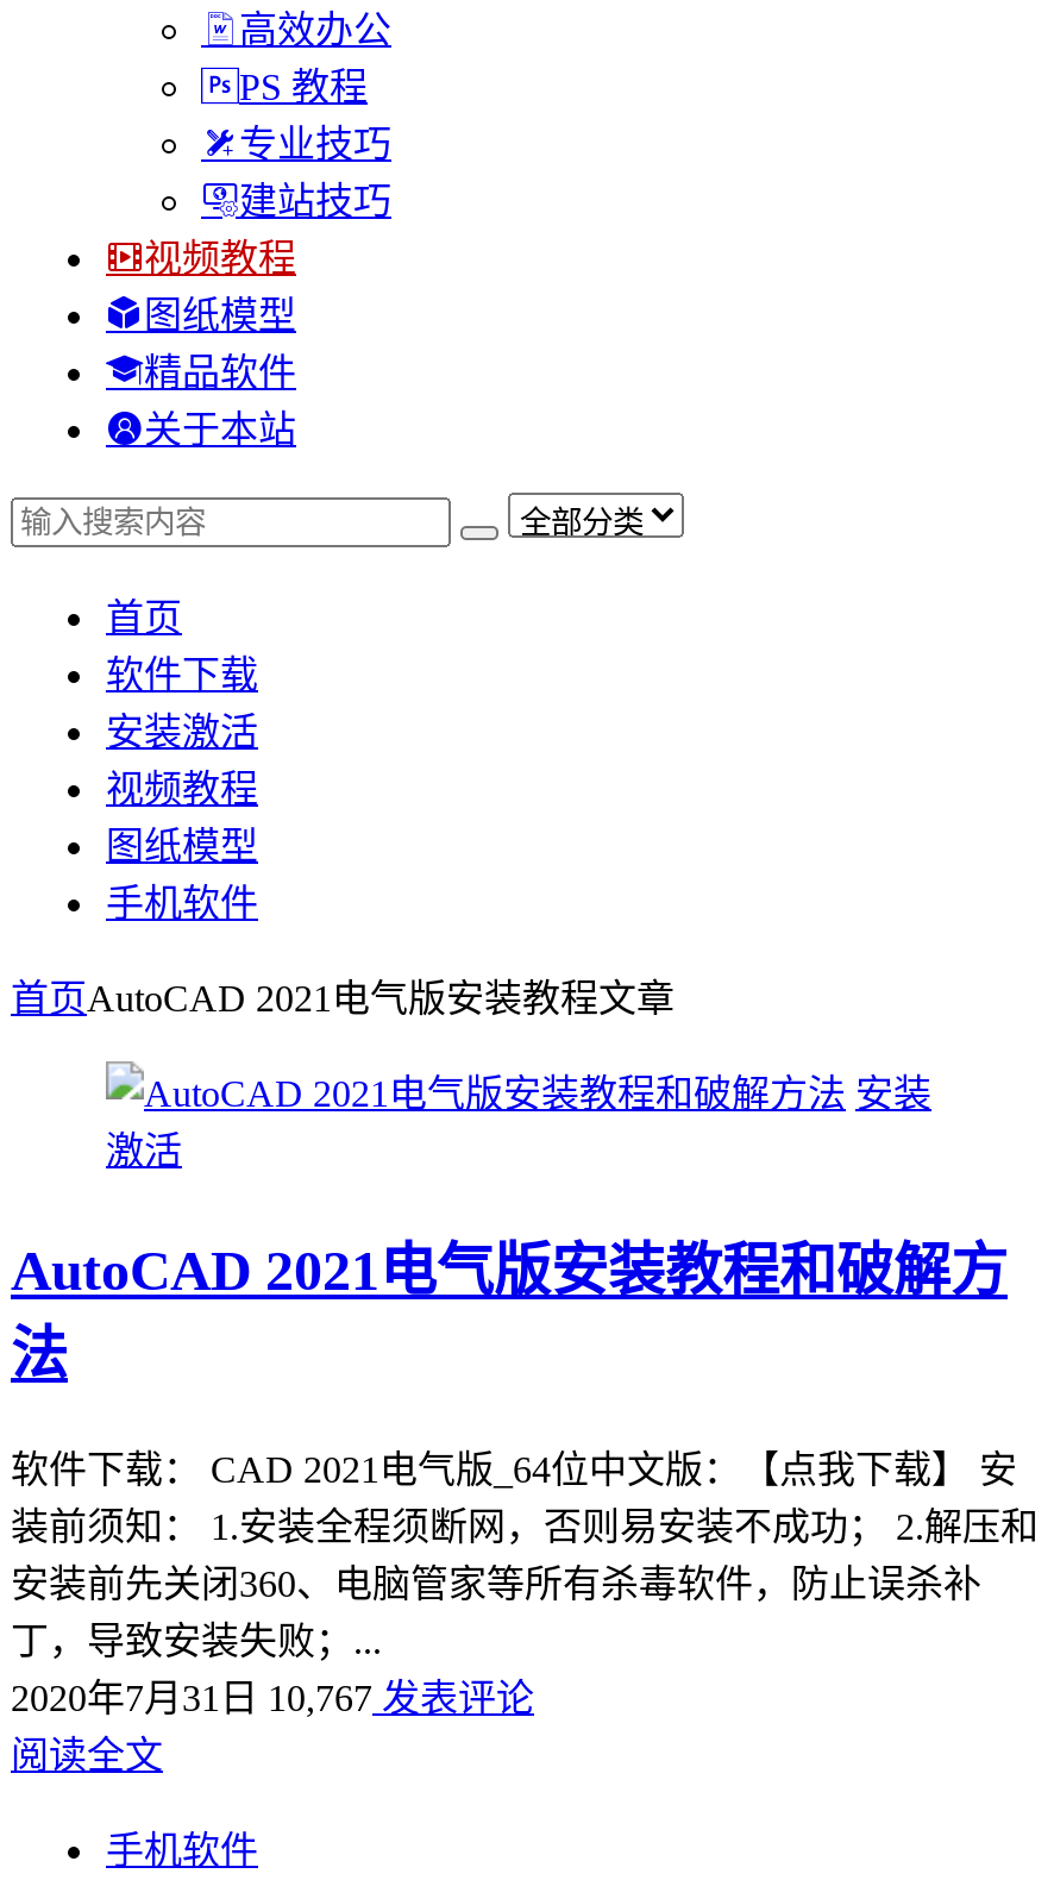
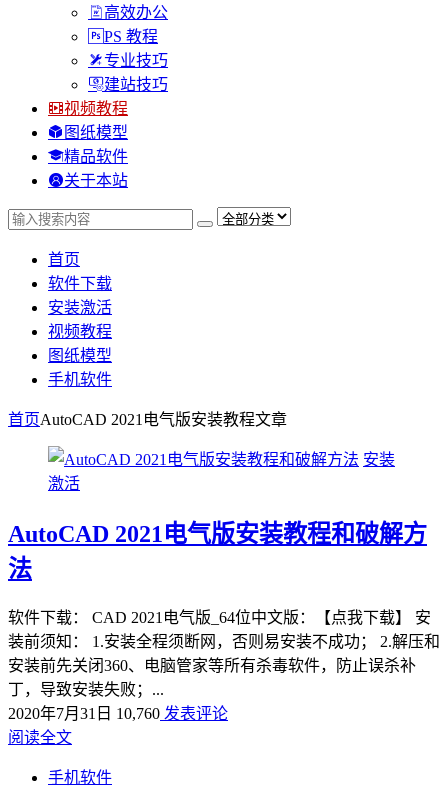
- 2020年7月31日10,767发表评论
+ 2020年7月31日10,760发表评论
